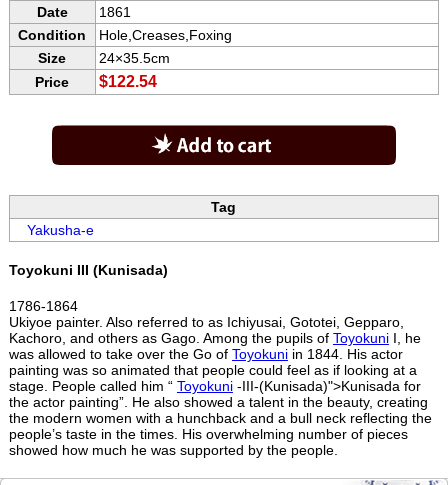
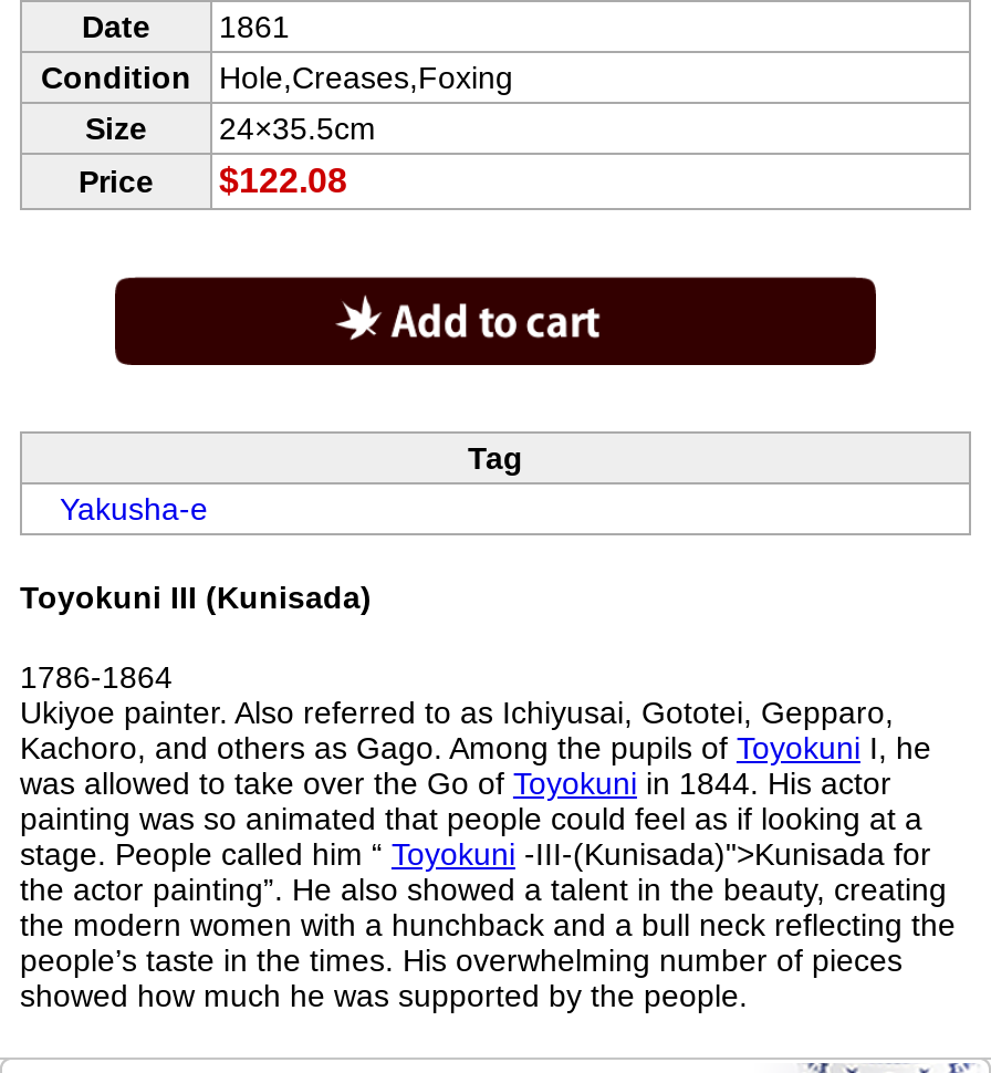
- Price $122.54
+ Price $122.08
